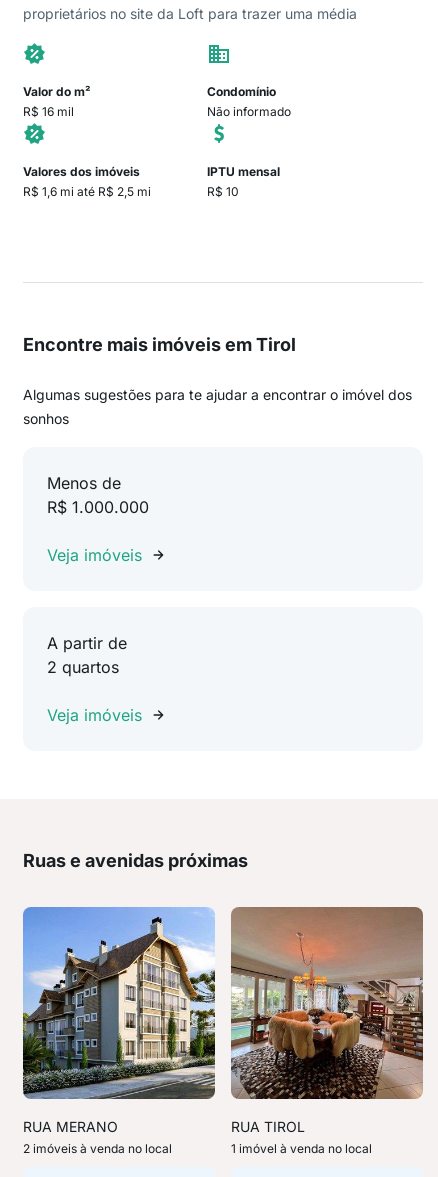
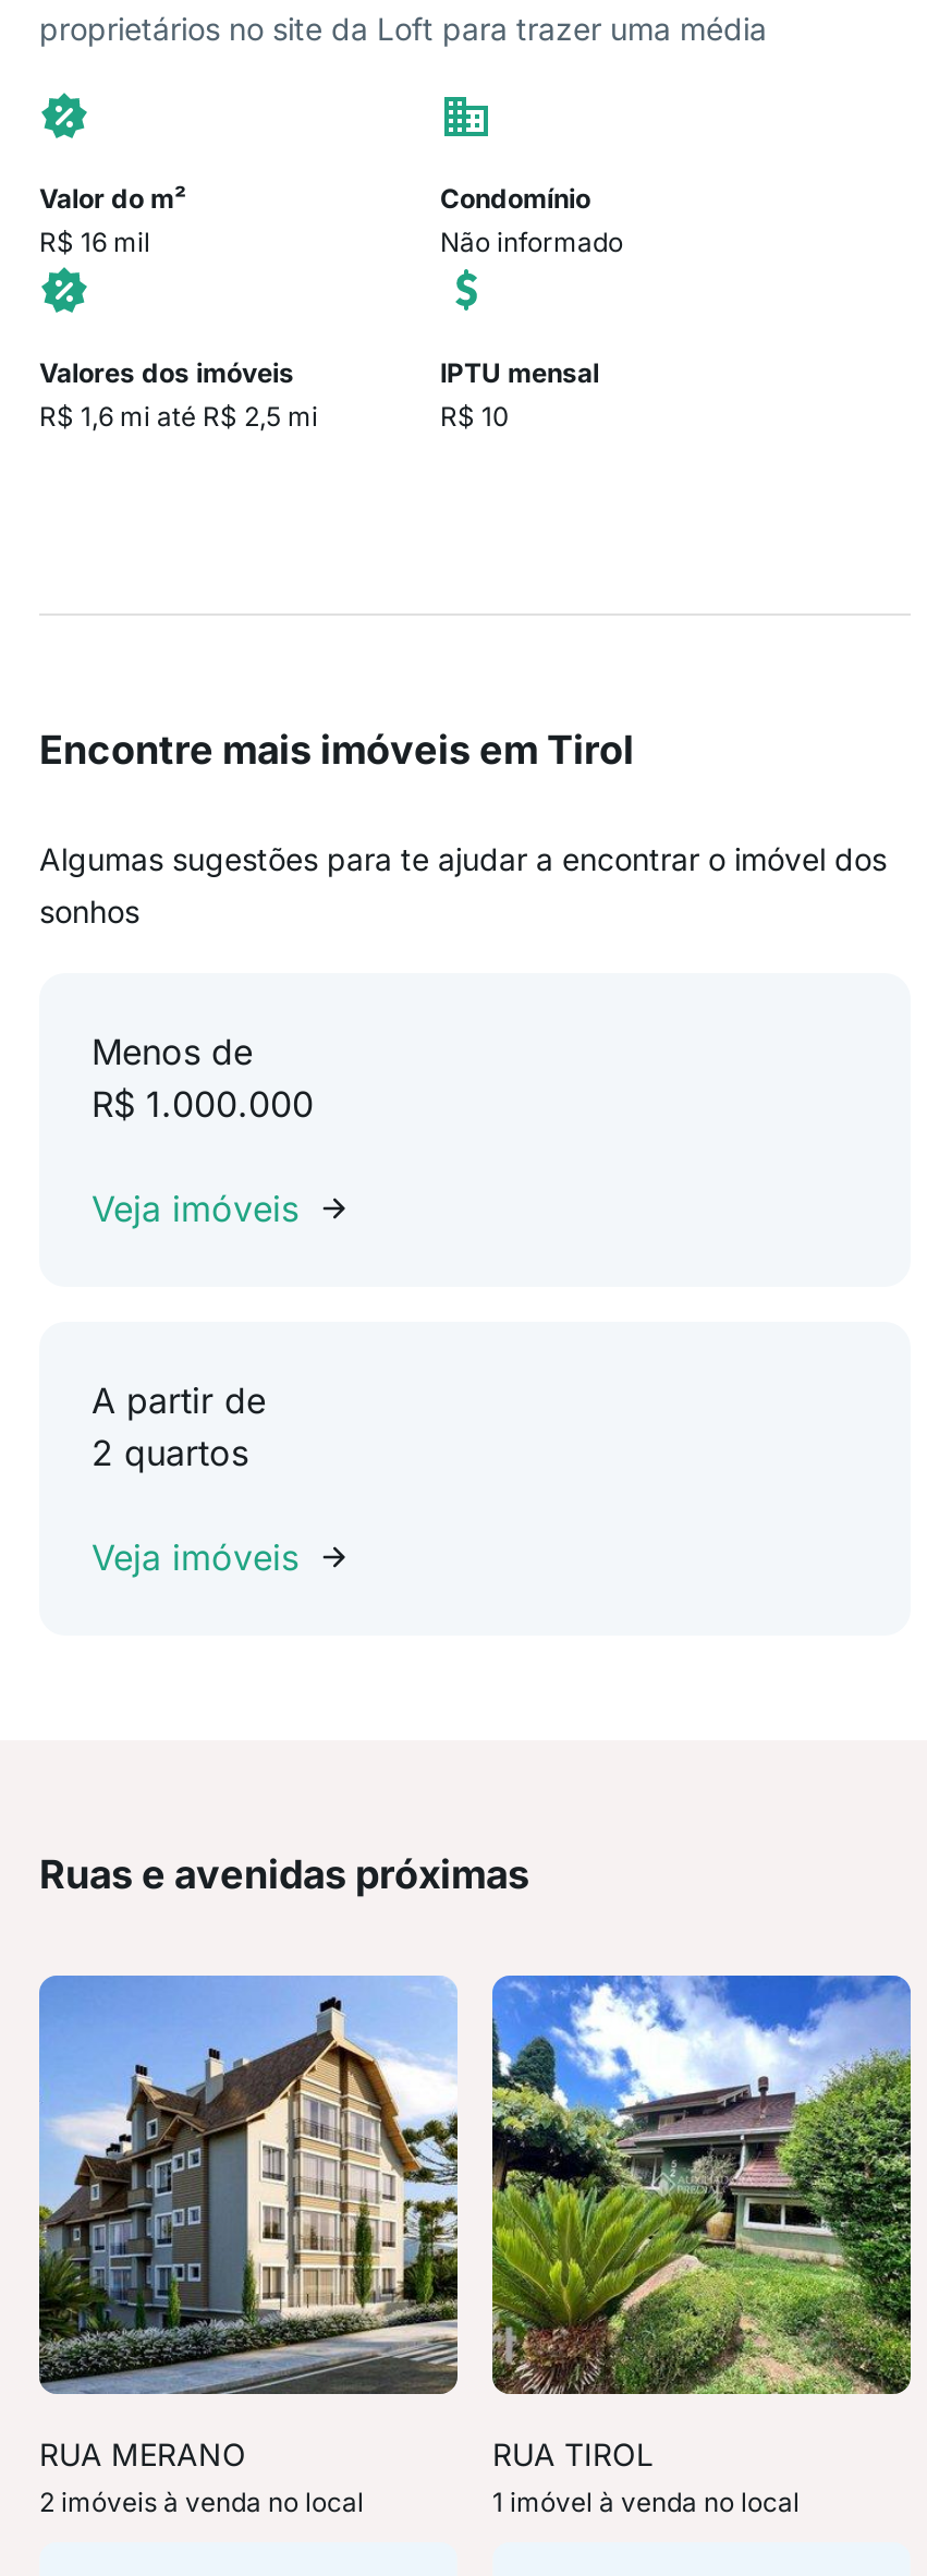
- [image]
+ [image]
